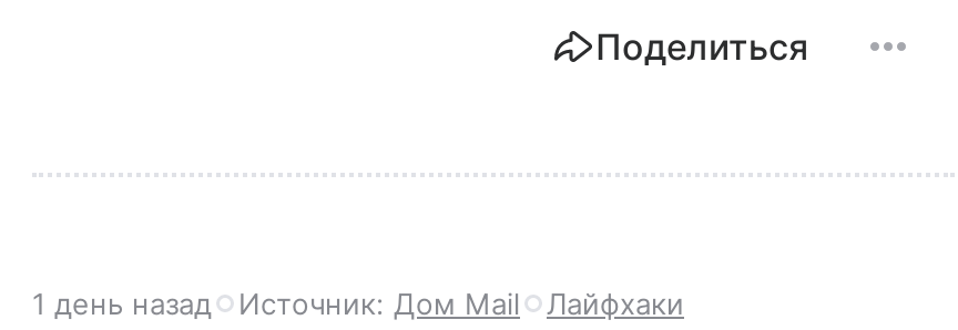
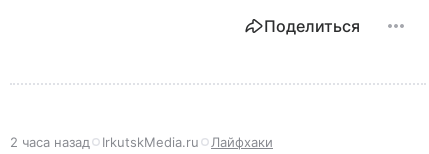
- 1 день назад
- Источник: Дом Mail
+ 2 часа назад
+ IrkutskMedia.ru
